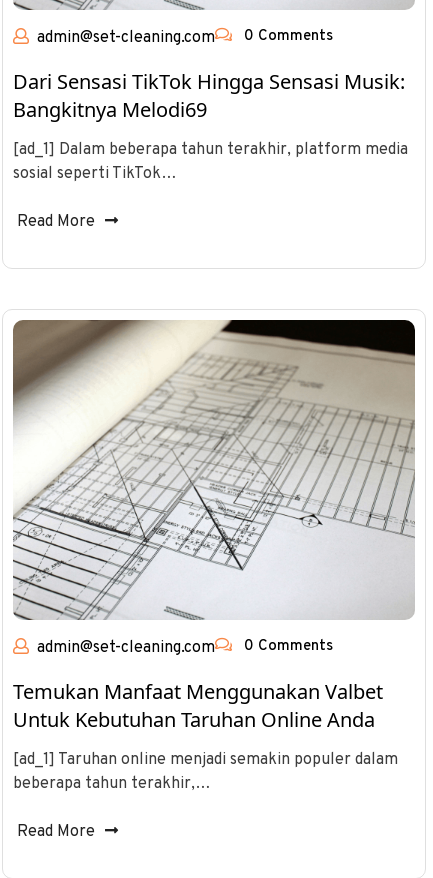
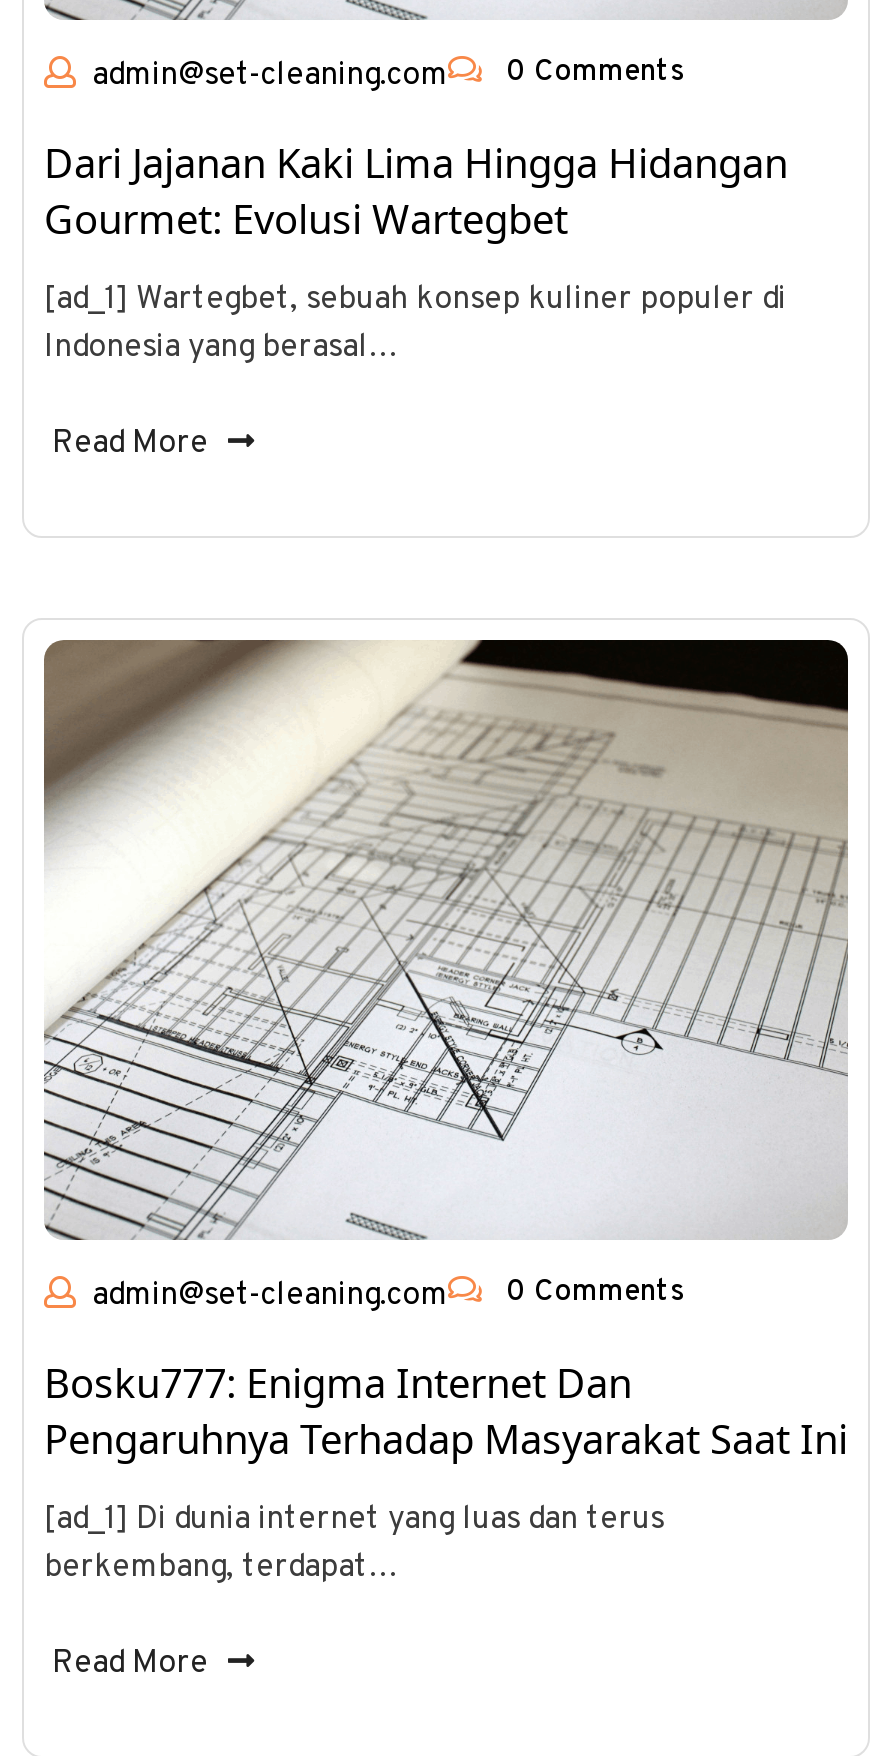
- Dari Sensasi TikTok Hingga Sensasi Musik:
- Bangkitnya Melodi69
+ Dari Jajanan Kaki Lima Hingga Hidangan
+ Gourmet: Evolusi Wartegbet

- [ad_1] Dalam beberapa tahun terakhir, platform media
- sosial seperti TikTok…
+ [ad_1] Wartegbet, sebuah konsep kuliner populer di
+ Indonesia yang berasal…

- Temukan Manfaat Menggunakan Valbet
- Untuk Kebutuhan Taruhan Online Anda
+ Bosku777: Enigma Internet Dan
+ Pengaruhnya Terhadap Masyarakat Saat Ini

- [ad_1] Taruhan online menjadi semakin populer dalam
- beberapa tahun terakhir,…
+ [ad_1] Di dunia internet yang luas dan terus
+ berkembang, terdapat…
